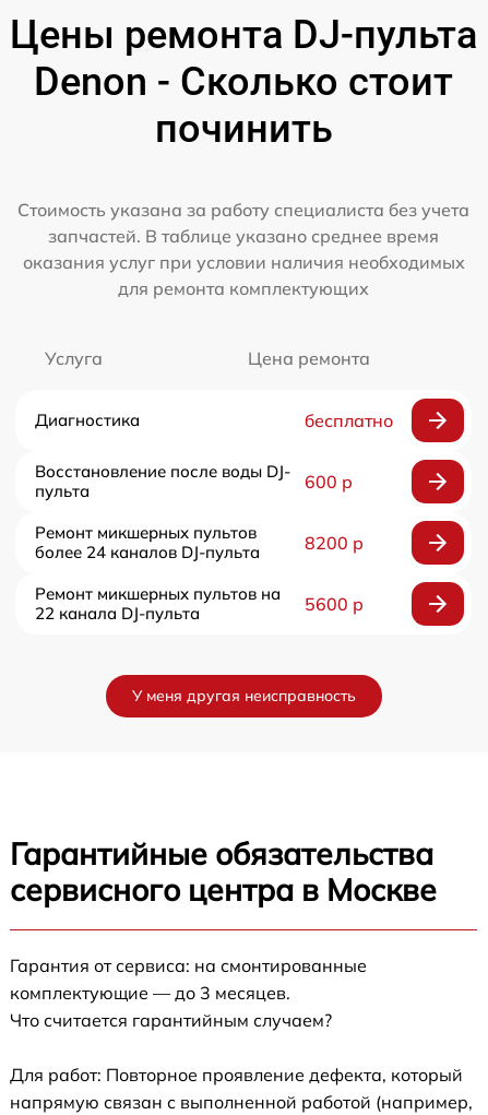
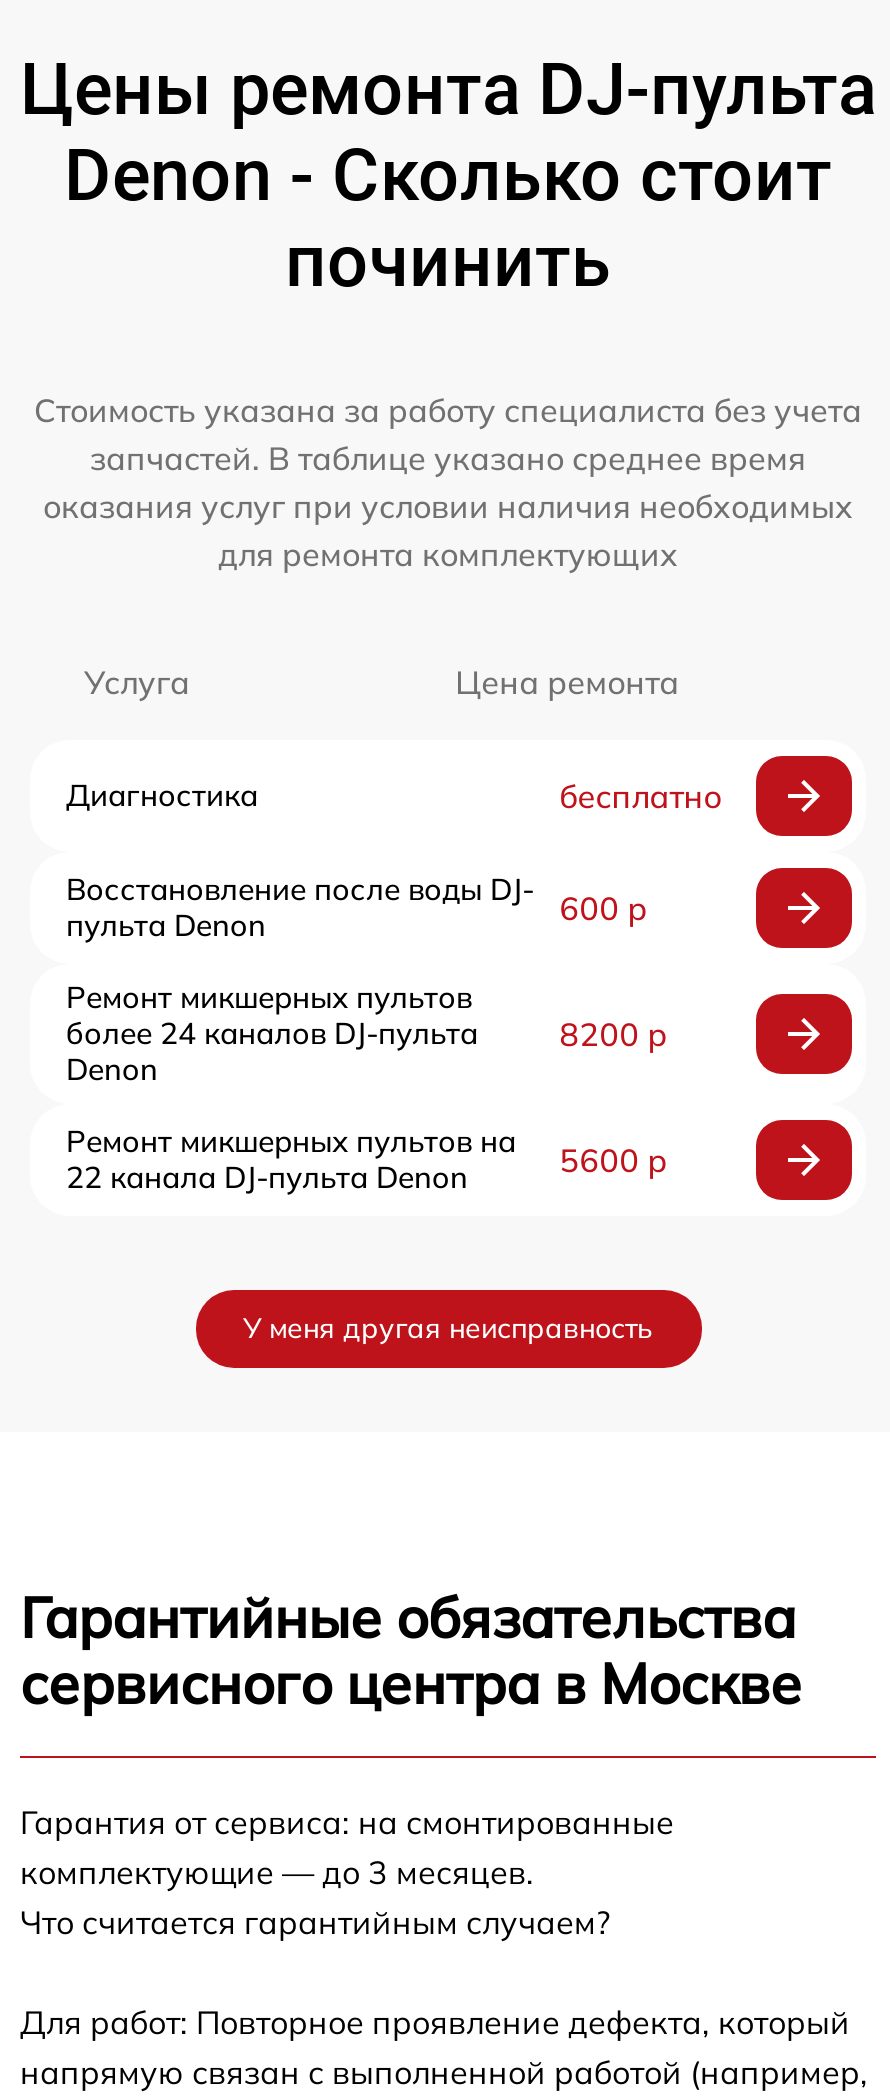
- пульта
+ пульта Denon

+ Denon

- 22 канала DJ-пульта
+ 22 канала DJ-пульта Denon
